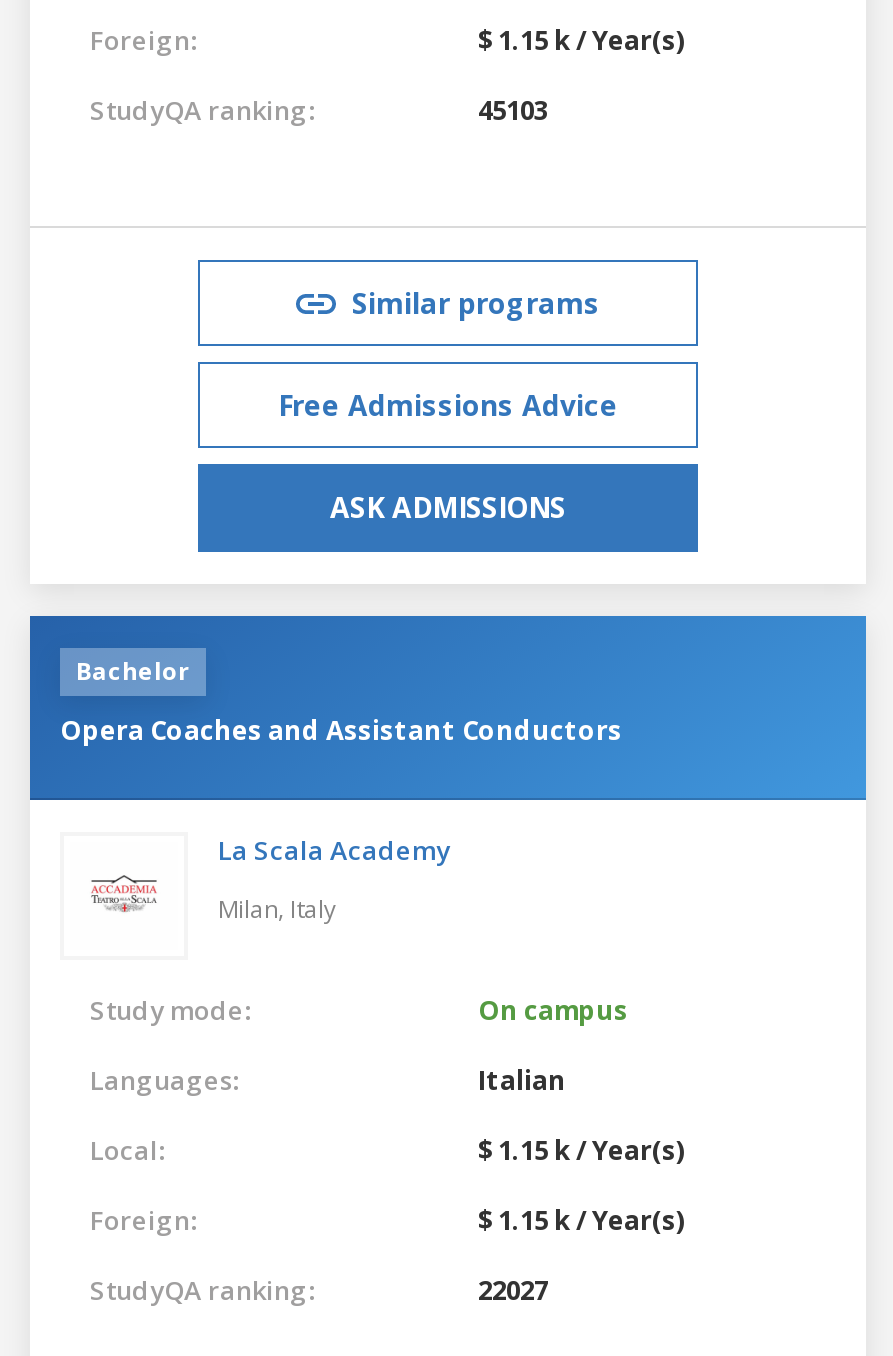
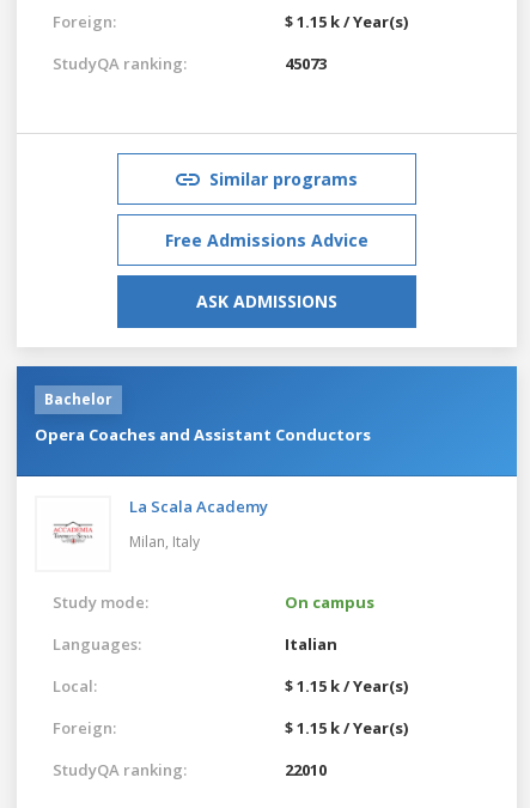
- 45103
+ 45073

- 22027
+ 22010
